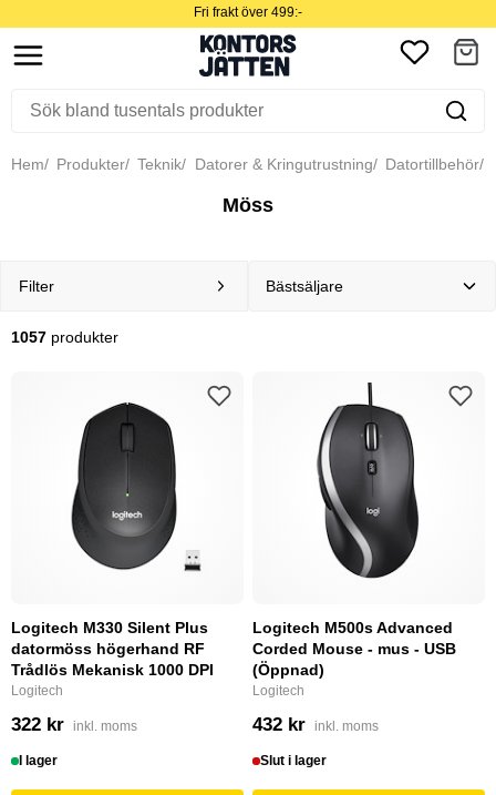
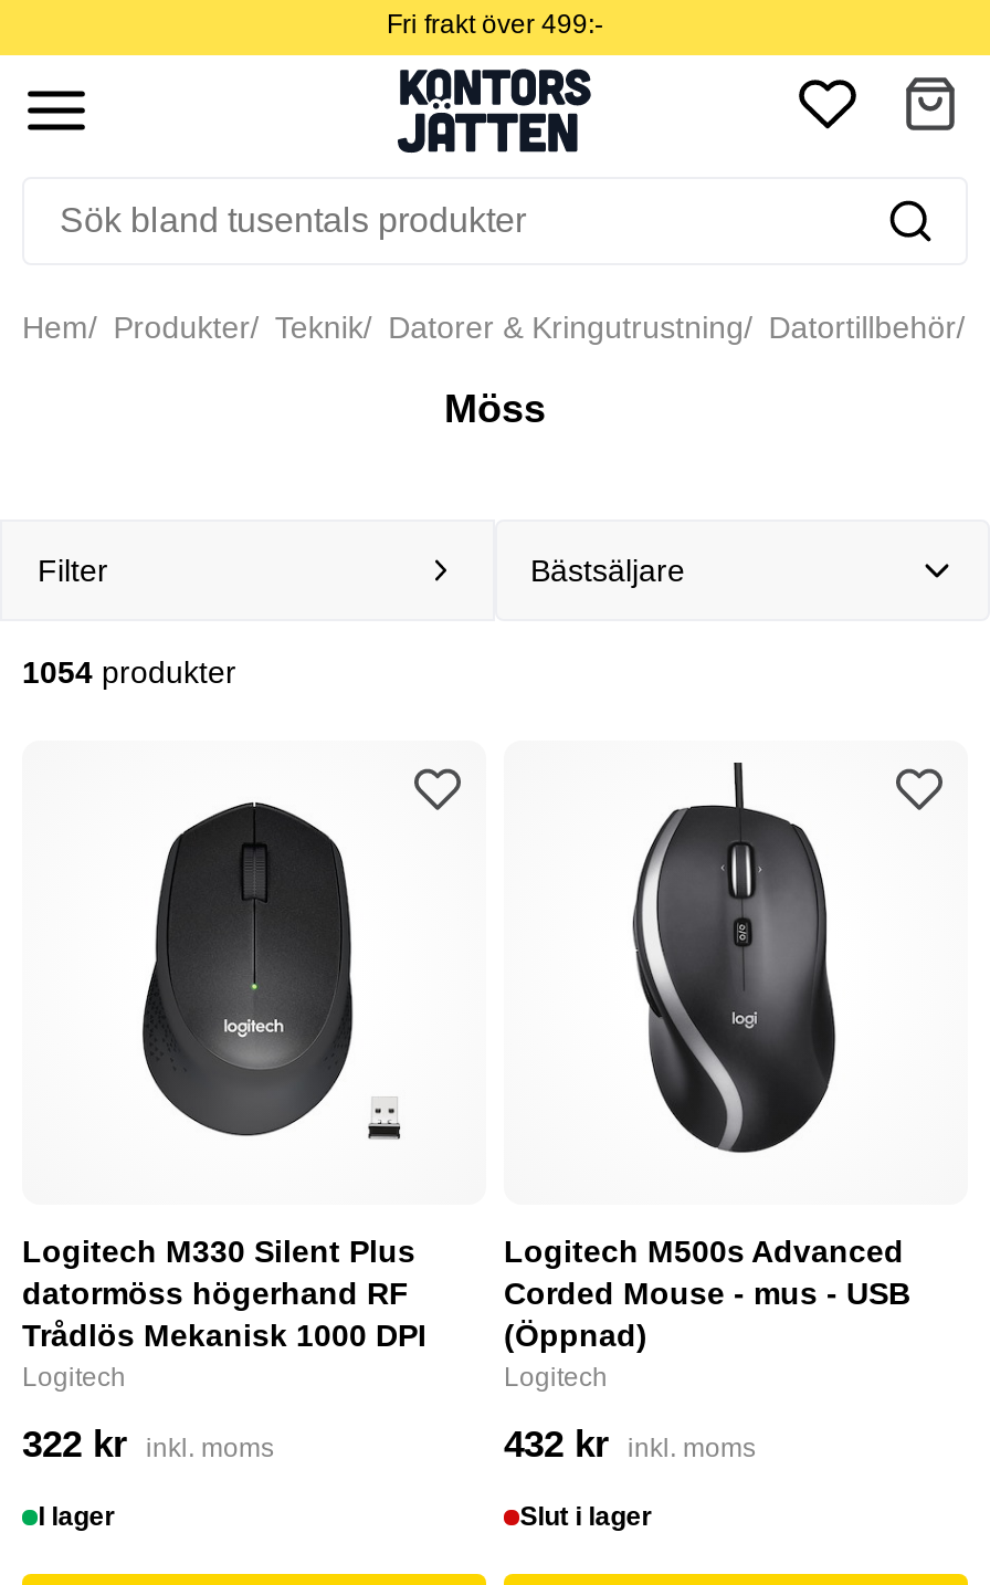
- 1057 produkter
+ 1054 produkter
